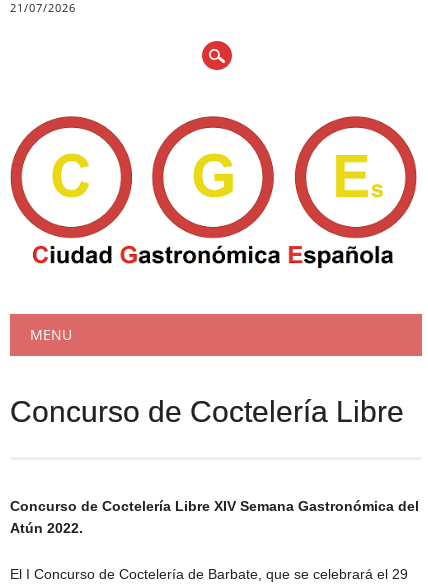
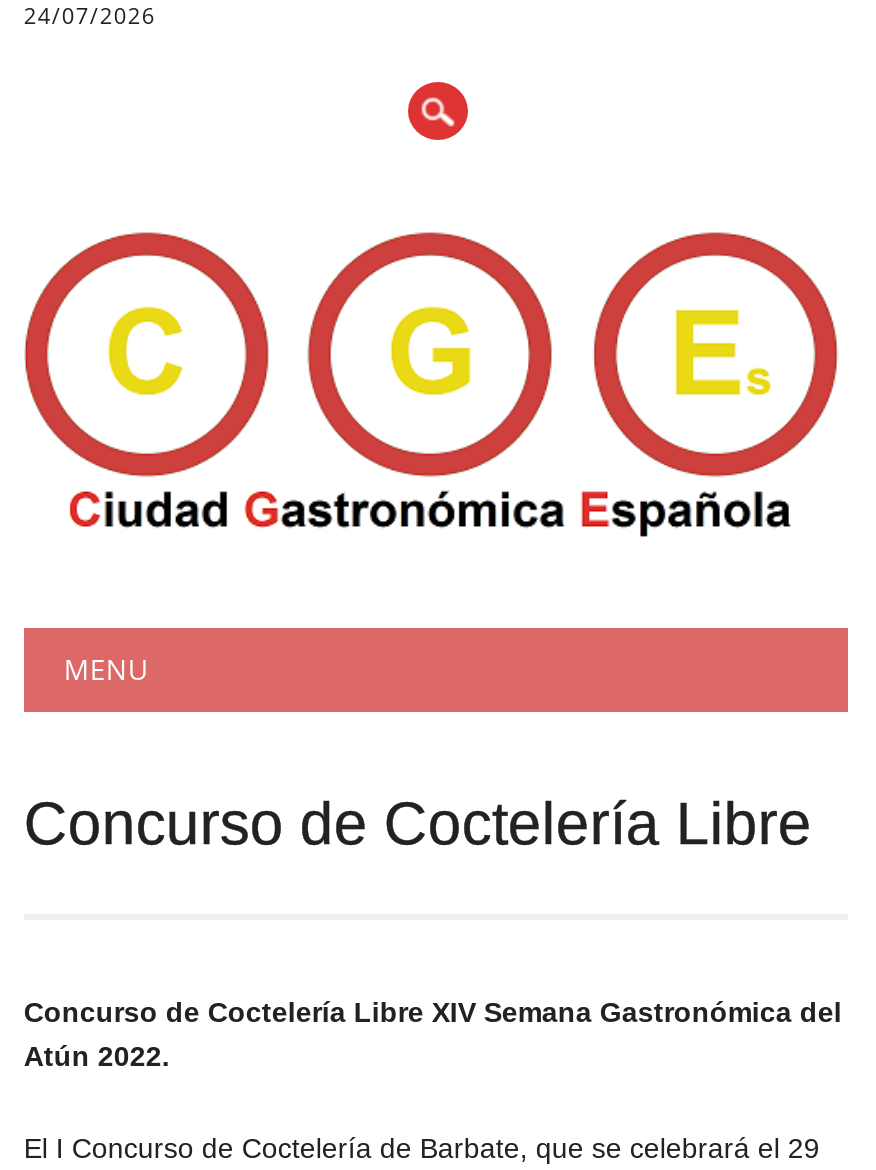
- 21/07/2026
+ 24/07/2026
